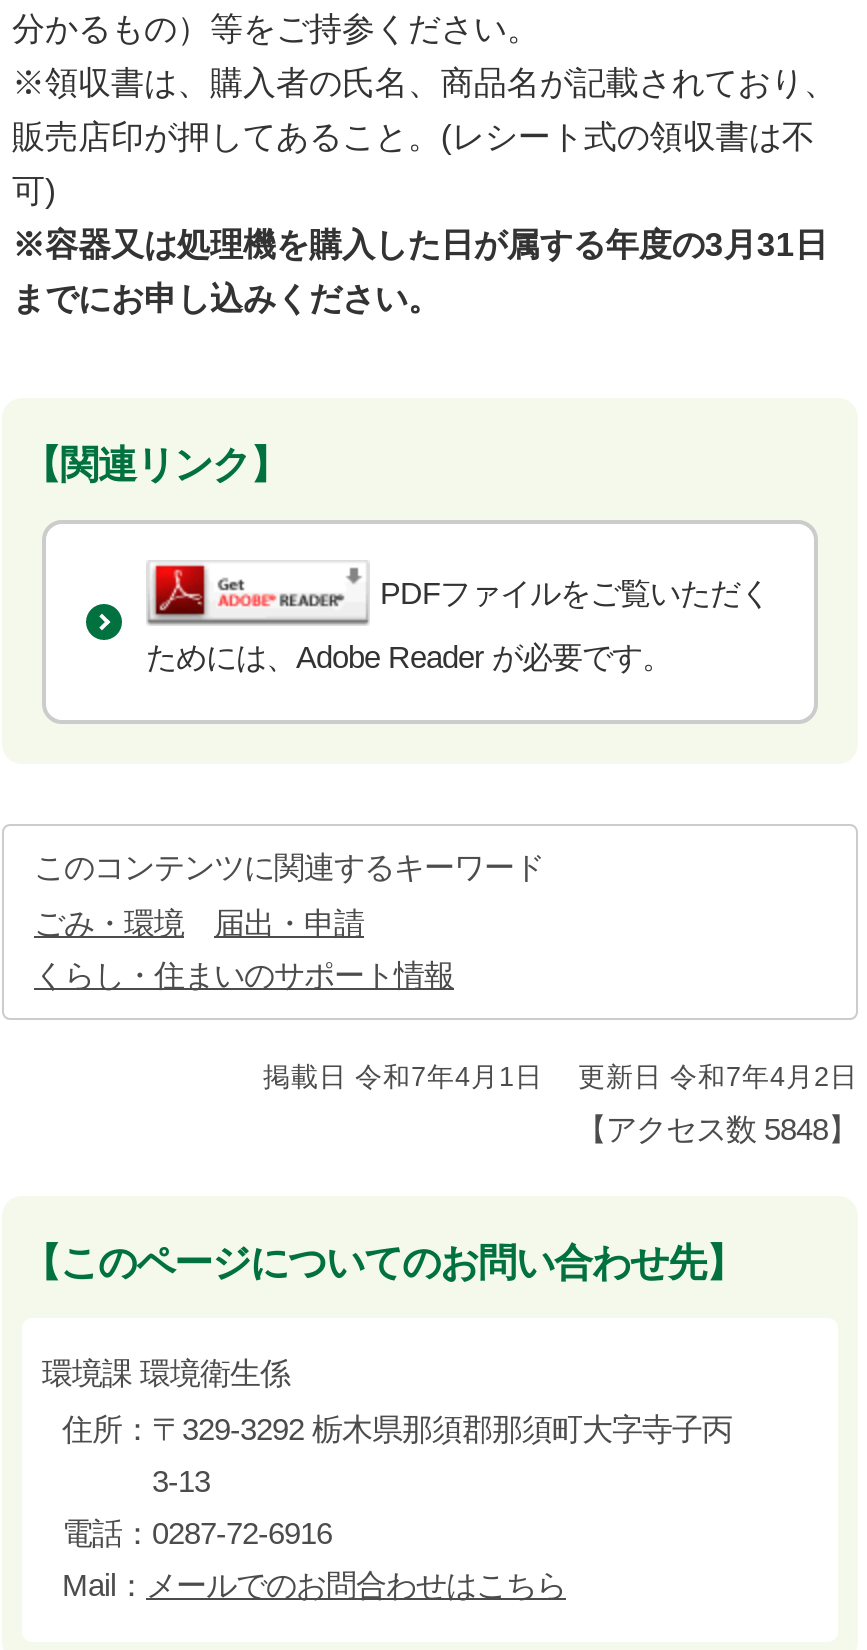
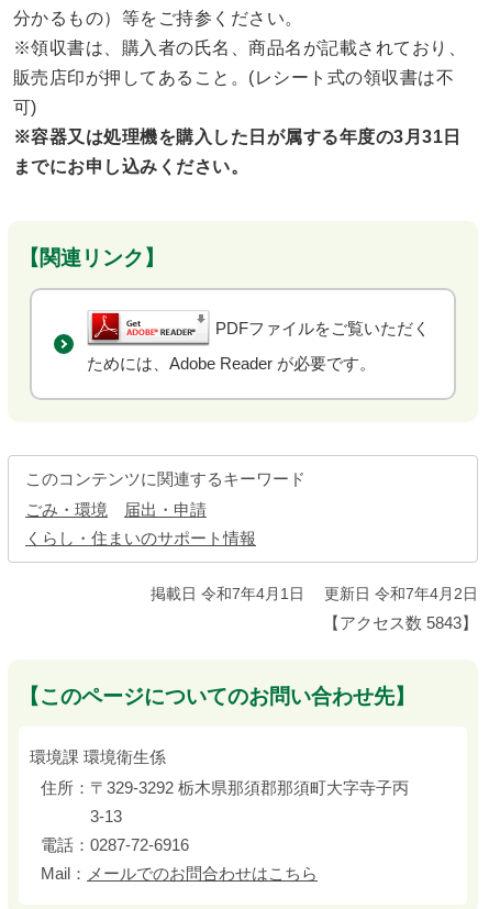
- 【アクセス数5848】
+ 【アクセス数5843】
